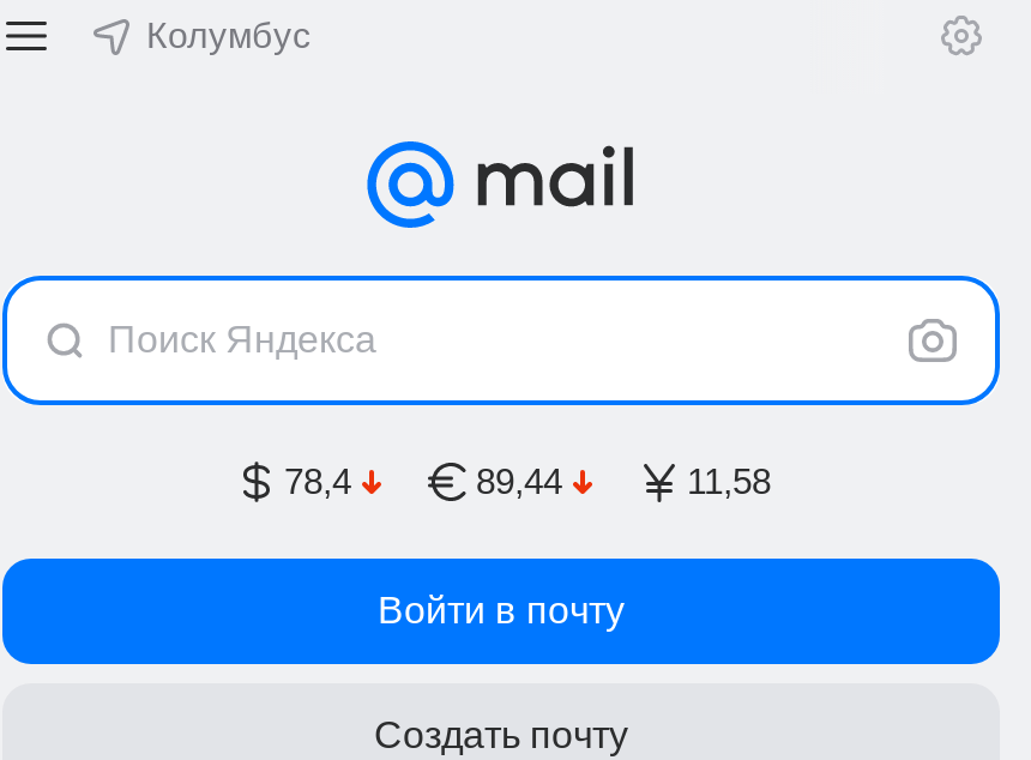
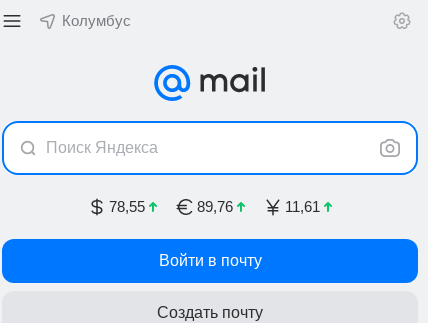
- 78,4
+ 78,55

- 89,44
+ 89,76

- 11,58
+ 11,61
